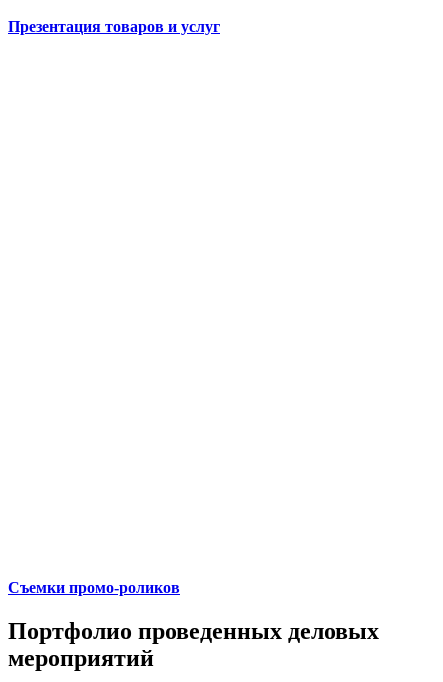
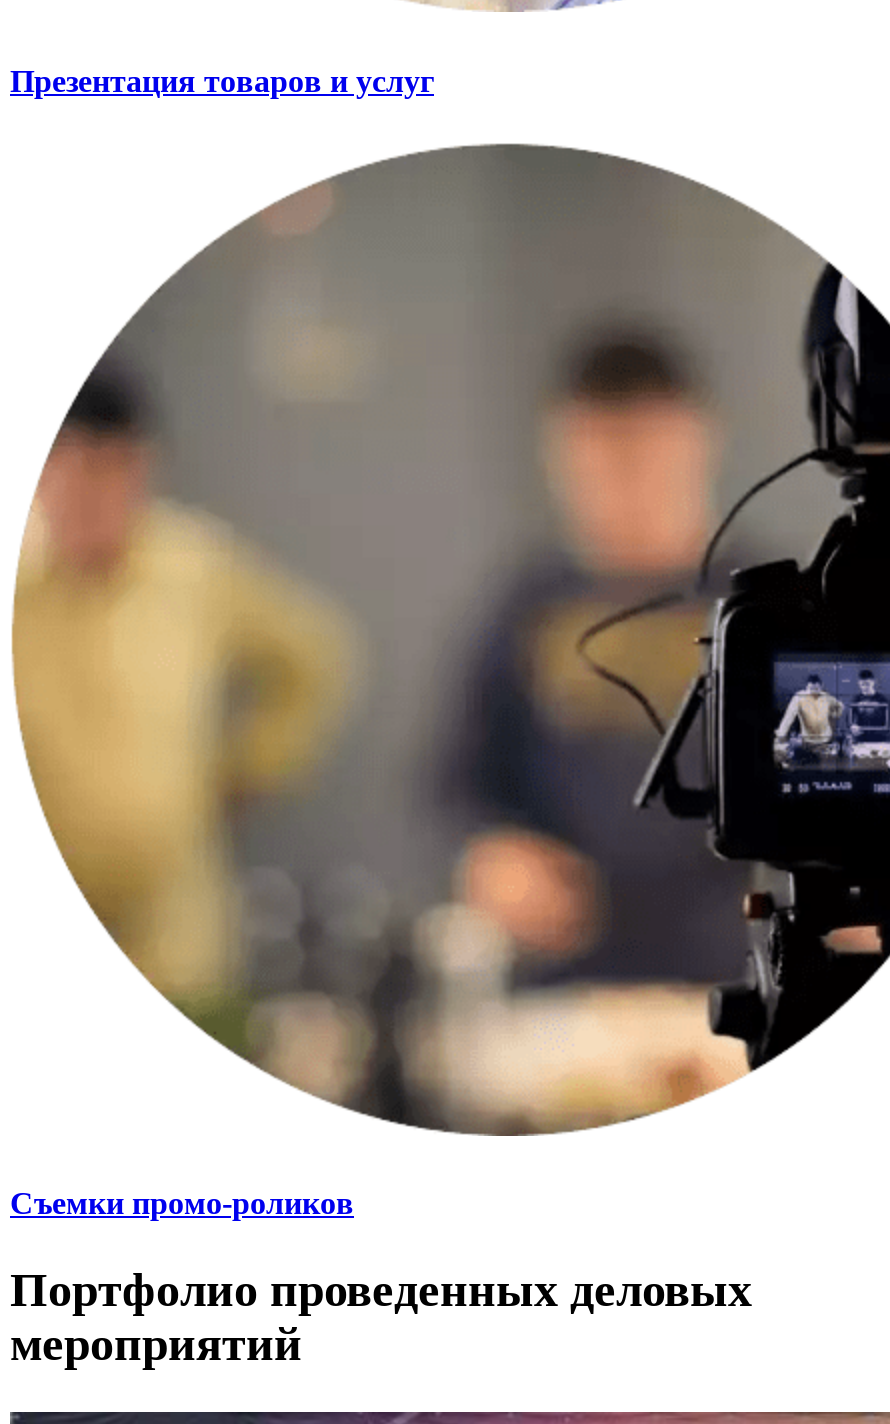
+ [image]
